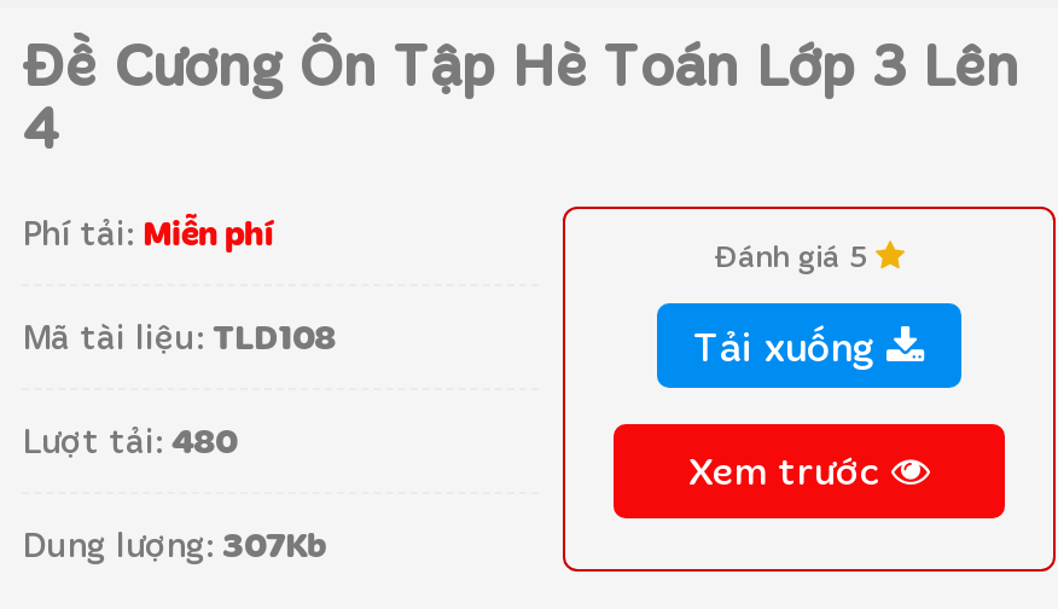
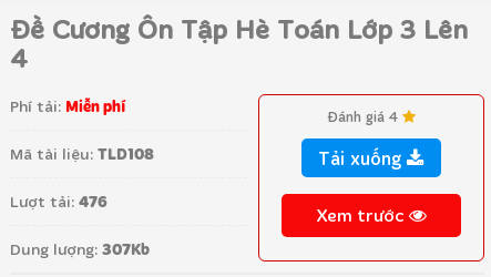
- Đánh giá 5
+ Đánh giá 4

- Lượt tải: 480
+ Lượt tải: 476
